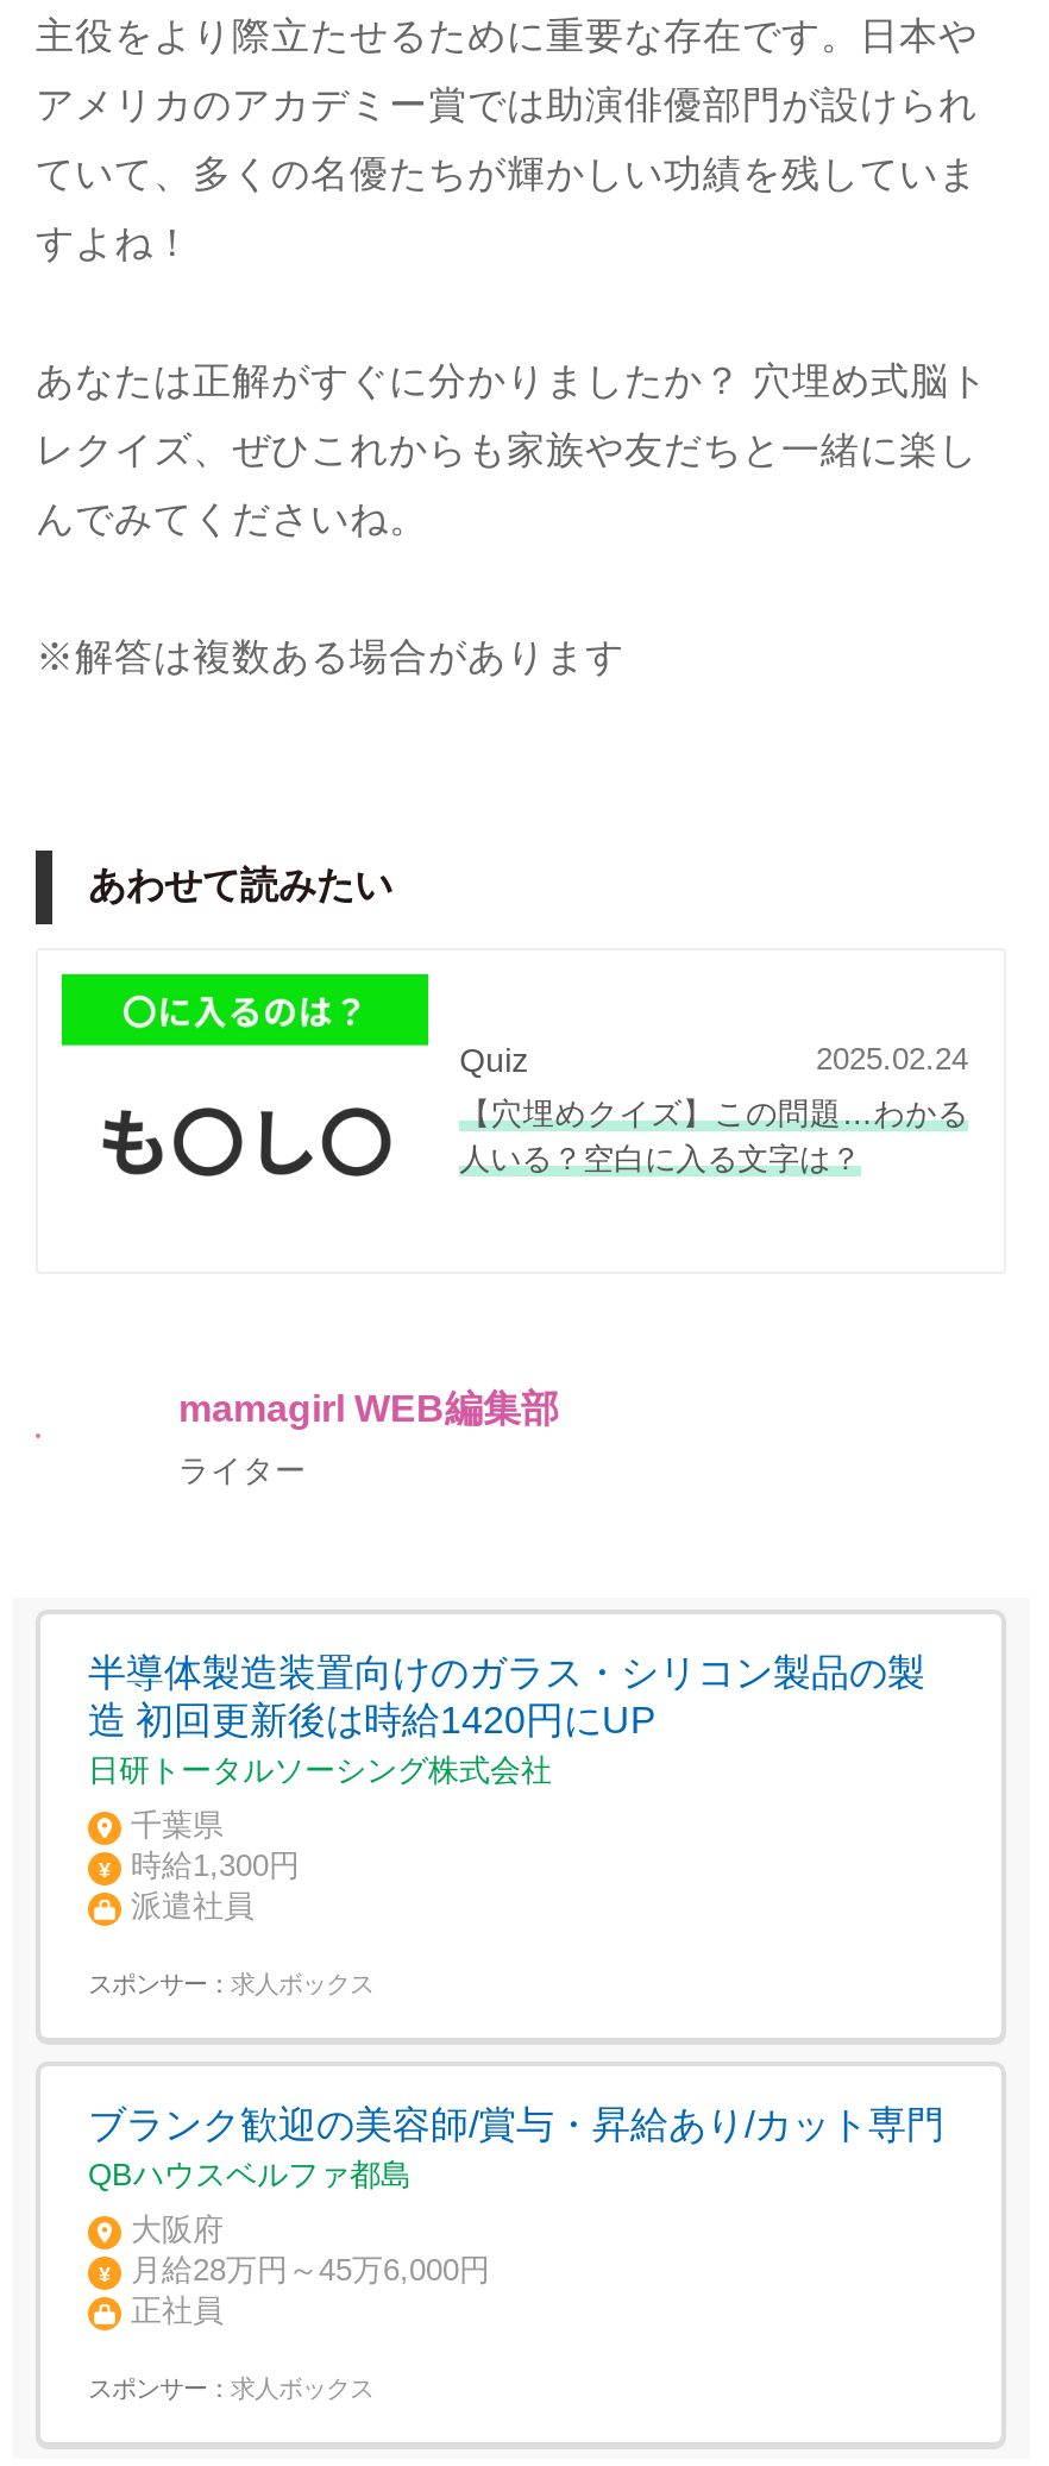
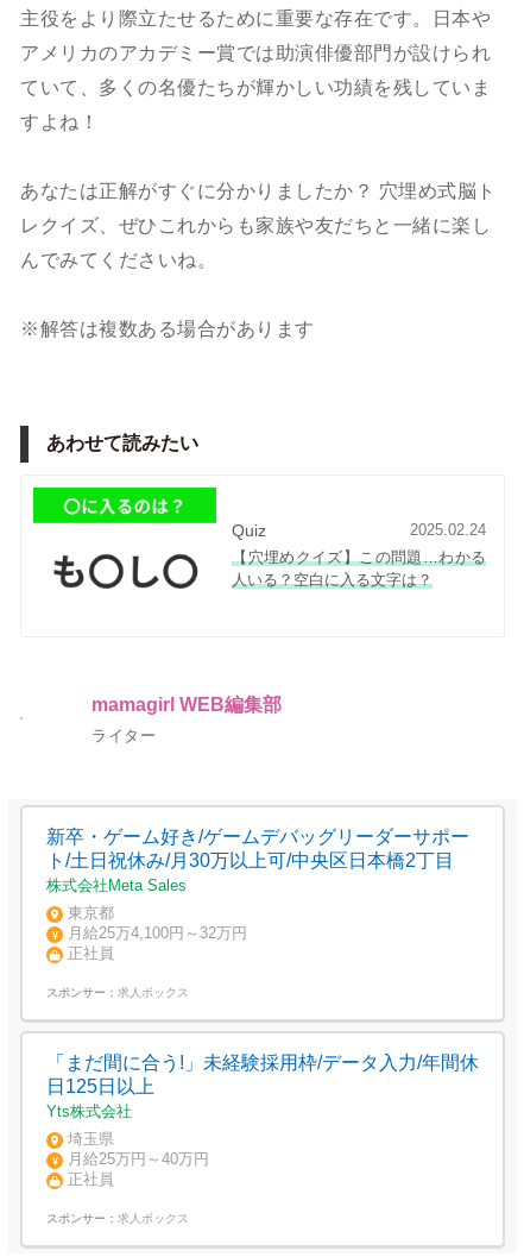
- 半導体製造装置向けのガラス・シリコン製品の製
- 造 初回更新後は時給1420円にUP
- 日研トータルソーシング株式会社
+ 新卒・ゲーム好き/ゲームデバッグリーダーサポー
+ ト/土日祝休み/月30万以上可/中央区日本橋2丁目
+ 株式会社Meta Sales

- 千葉県
- 時給1,300円
- 派遣社員
+ 東京都
+ 月給25万4,100円～32万円
+ 正社員

- ブランク歓迎の美容師/賞与・昇給あり/カット専門
- QBハウスベルファ都島
+ 「まだ間に合う!」未経験採用枠/データ入力/年間休
+ 日125日以上
+ Yts株式会社

- 大阪府
- 月給28万円～45万6,000円
+ 埼玉県
+ 月給25万円～40万円
